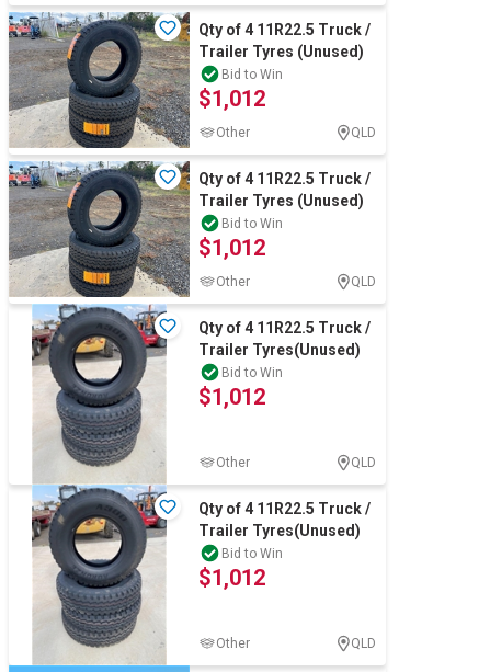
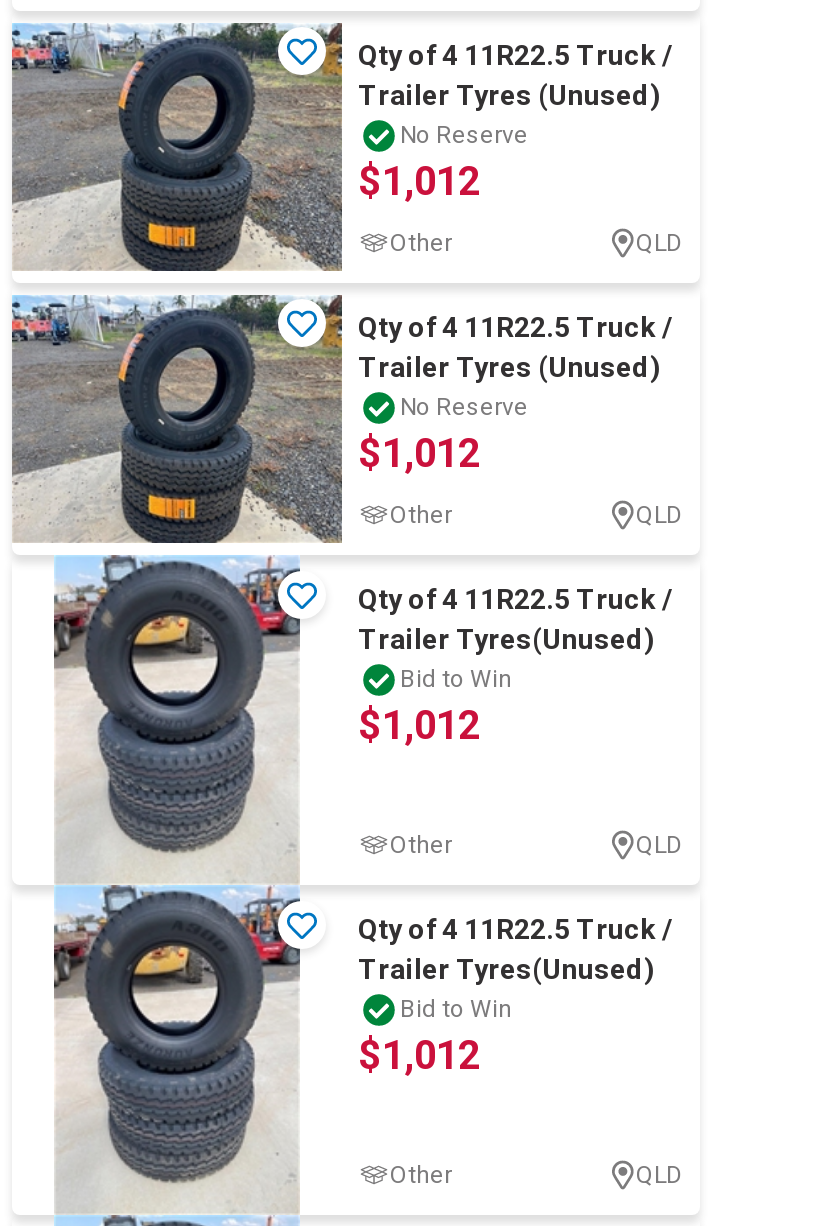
- Bid to Win
+ No Reserve

- Bid to Win
+ No Reserve
